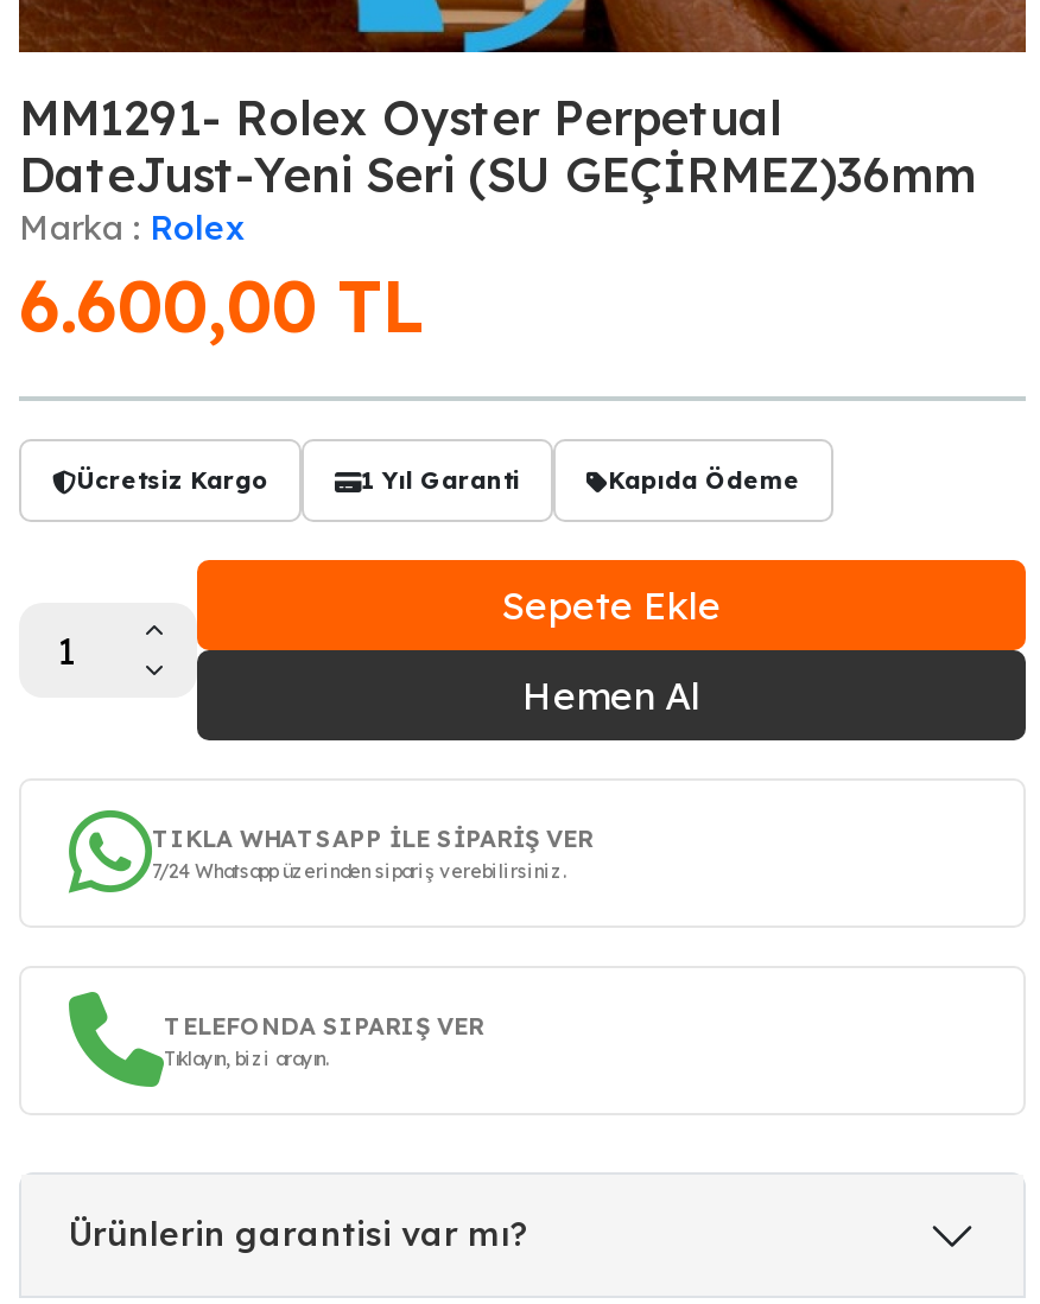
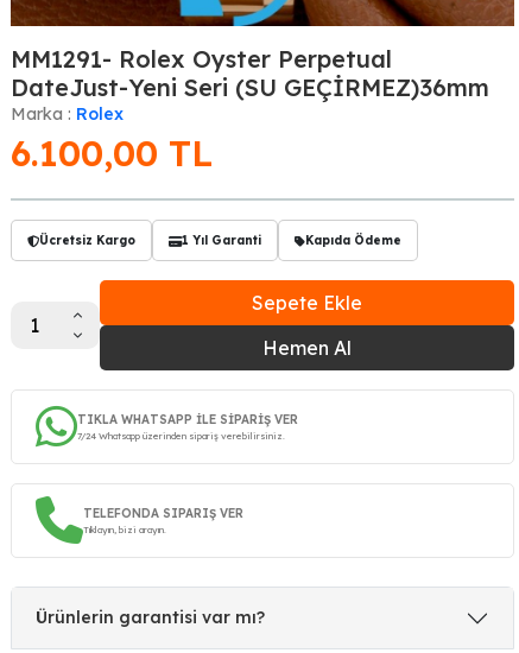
- 6.600,00 TL
+ 6.100,00 TL
